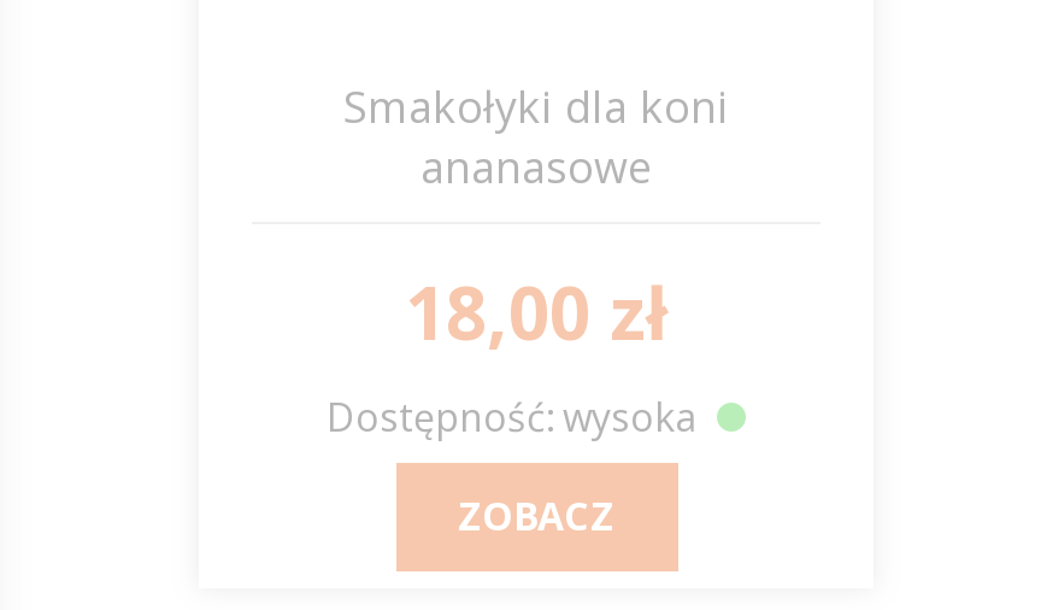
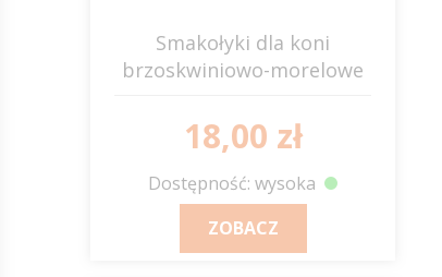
- ananasowe
+ brzoskwiniowo-morelowe
